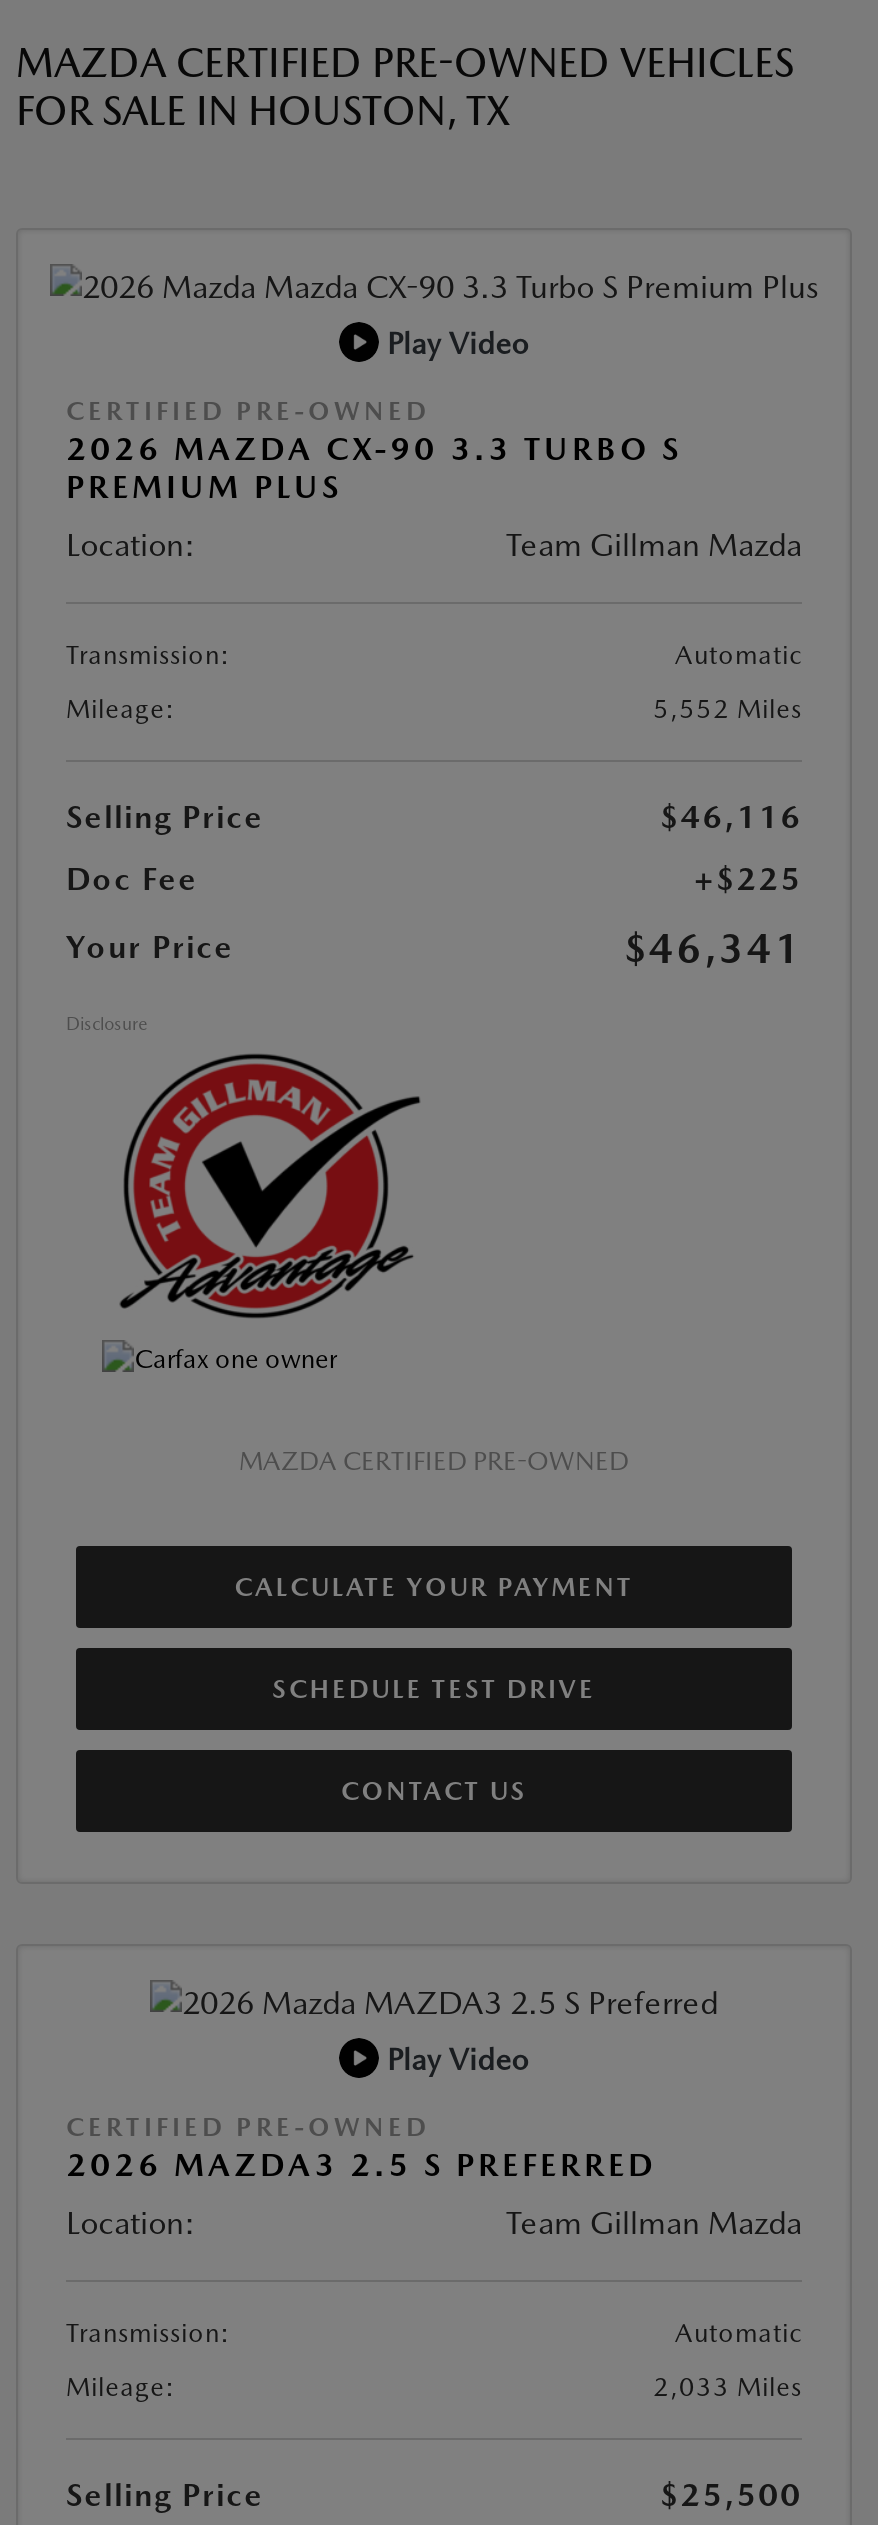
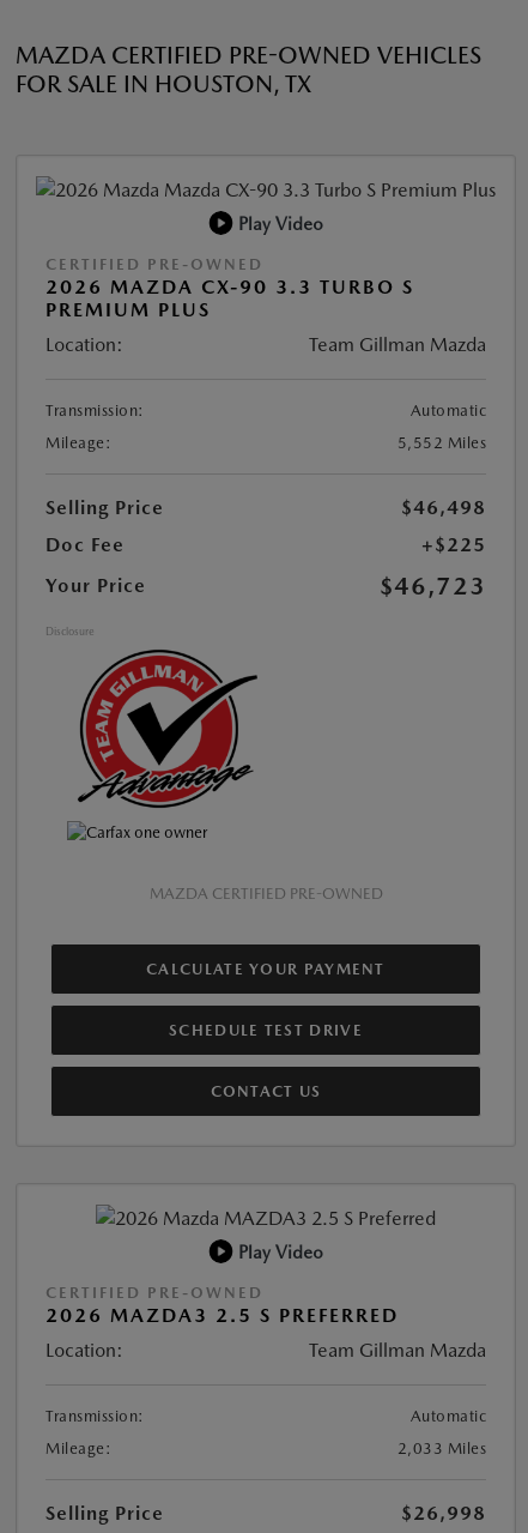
- $46,116
+ $46,498

- $46,341
+ $46,723

- $25,500
+ $26,998
